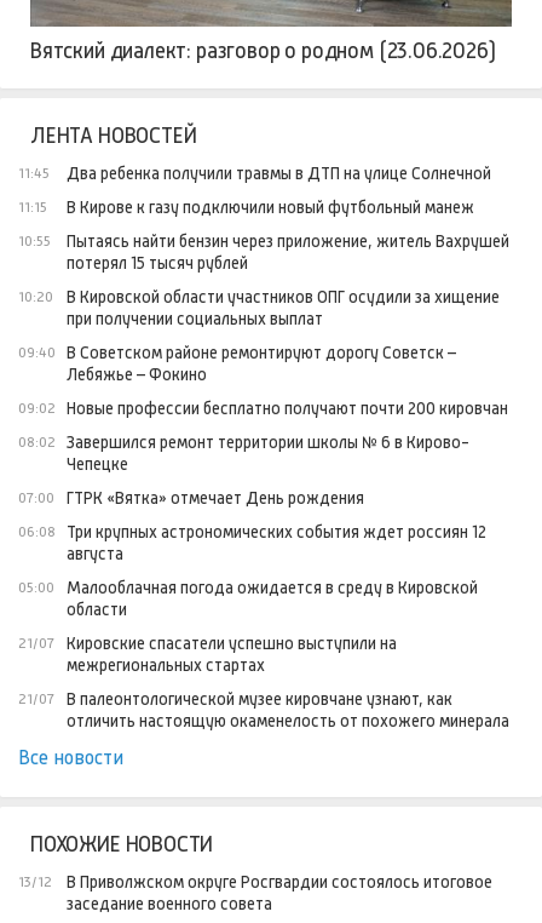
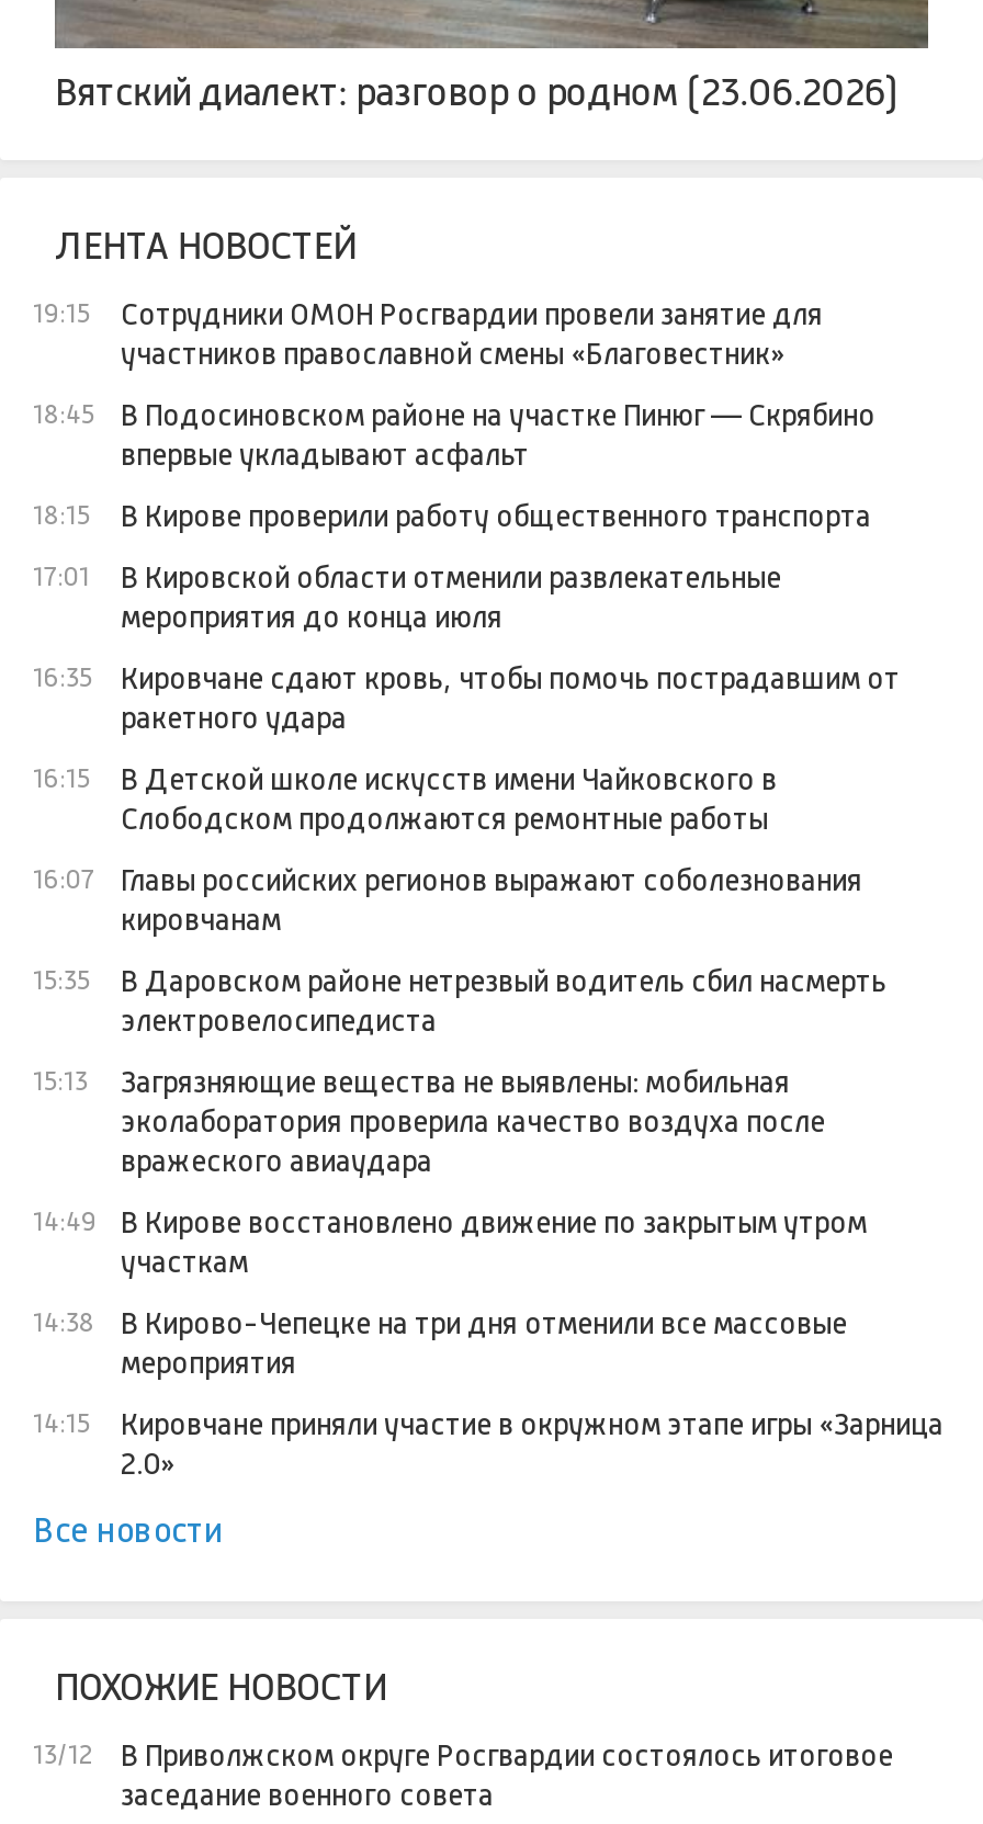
- 11:45
- Два ребенка получили травмы в ДТП на улице Солнечной
+ 19:15
+ Сотрудники ОМОН Росгвардии провели занятие для
+ участников православной смены «Благовестник»

- 11:15
- В Кирове к газу подключили новый футбольный манеж
+ 18:45
+ В Подосиновском районе на участке Пинюг — Скрябино
+ впервые укладывают асфальт

- 10:55
- Пытаясь найти бензин через приложение, житель Вахрушей
- потерял 15 тысяч рублей
+ 18:15
+ В Кирове проверили работу общественного транспорта

- 10:20
- В Кировской области участников ОПГ осудили за хищение
- при получении социальных выплат
+ 17:01
+ В Кировской области отменили развлекательные
+ мероприятия до конца июля

- 09:40
- В Советском районе ремонтируют дорогу Советск –
- Лебяжье – Фокино
+ 16:35
+ Кировчане сдают кровь, чтобы помочь пострадавшим от
+ ракетного удара

- 09:02
- Новые профессии бесплатно получают почти 200 кировчан
+ 16:15
+ В Детской школе искусств имени Чайковского в
+ Слободском продолжаются ремонтные работы

- 08:02
- Завершился ремонт территории школы № 6 в Кирово-
- Чепецке
+ 16:07
+ Главы российских регионов выражают соболезнования
+ кировчанам

- 07:00
- ГТРК «Вятка» отмечает День рождения
+ 15:35
+ В Даровском районе нетрезвый водитель сбил насмерть
+ электровелосипедиста

- 06:08
- Три крупных астрономических события ждет россиян 12
- августа
+ 15:13
+ Загрязняющие вещества не выявлены: мобильная
+ эколаборатория проверила качество воздуха после
+ вражеского авиаудара

- 05:00
- Малооблачная погода ожидается в среду в Кировской
- области
+ 14:49
+ В Кирове восстановлено движение по закрытым утром
+ участкам

- 21/07
- Кировские спасатели успешно выступили на
- межрегиональных стартах
+ 14:38
+ В Кирово-Чепецке на три дня отменили все массовые
+ мероприятия

- 21/07
- В палеонтологической музее кировчане узнают, как
- отличить настоящую окаменелость от похожего минерала
+ 14:15
+ Кировчане приняли участие в окружном этапе игры «Зарница
+ 2.0»
